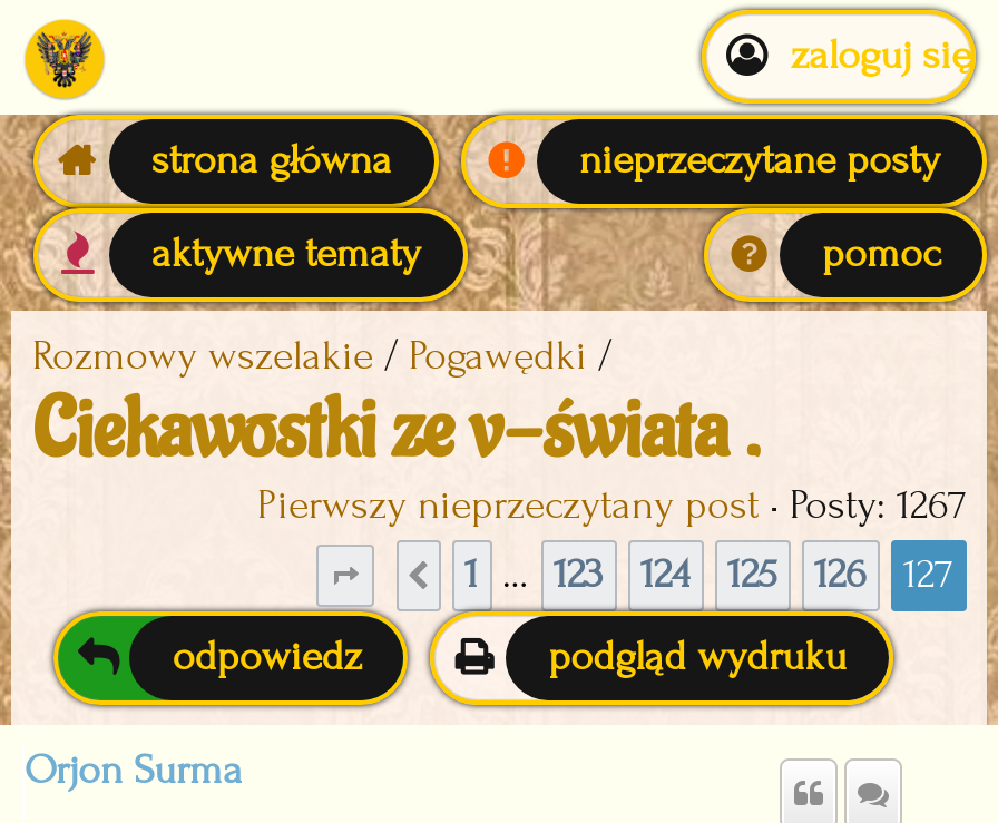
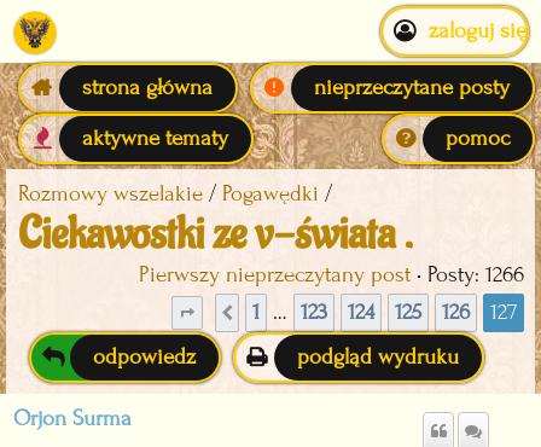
- Pierwszy nieprzeczytany post • Posty: 1267
+ Pierwszy nieprzeczytany post • Posty: 1266
